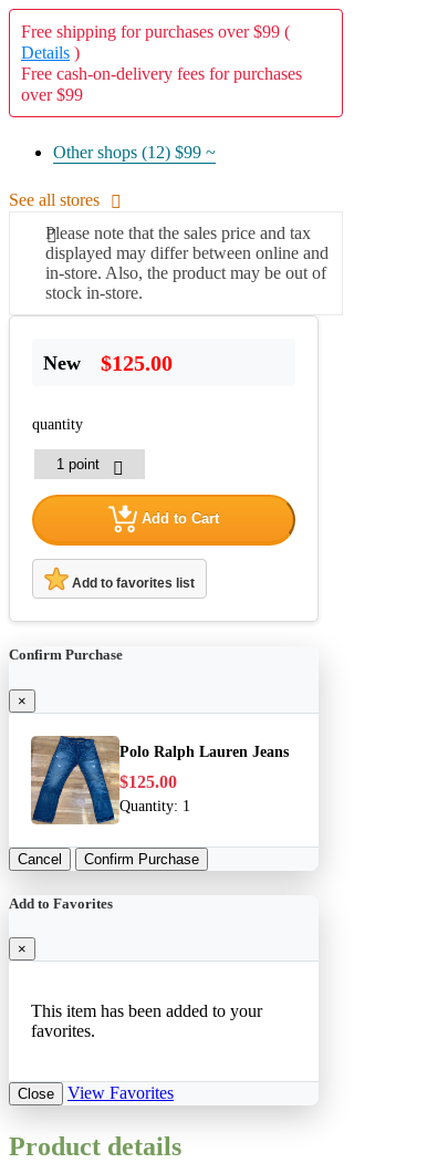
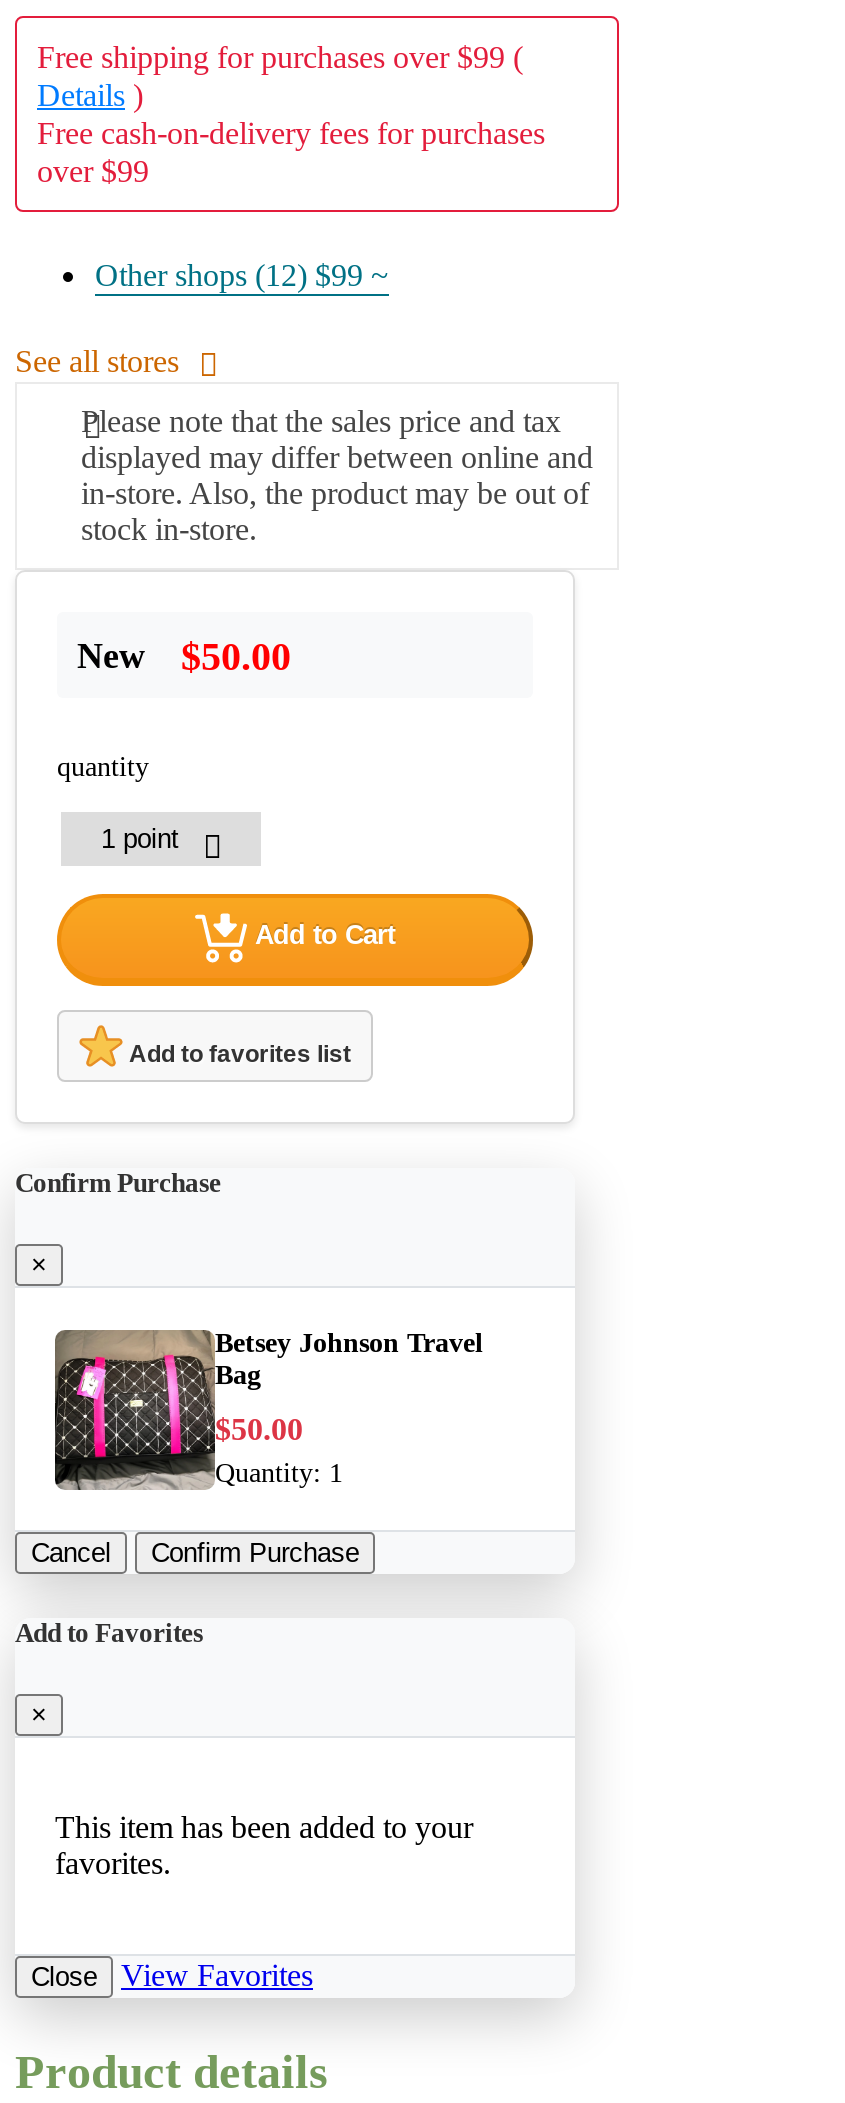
- New $125.00
+ New $50.00

- [image]
- Polo Ralph Lauren Jeans
+ [image]
+ Betsey Johnson Travel
+ Bag

- $125.00
+ $50.00
